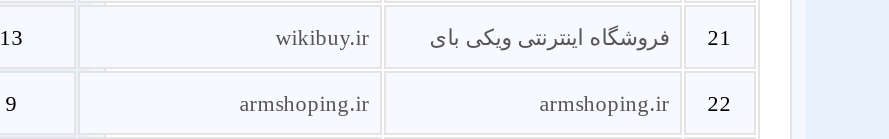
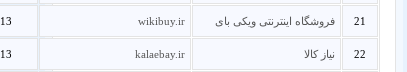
- armshoping.ir
- armshoping.ir
- 9
+ نیاز کالا
+ kalaebay.ir
+ 13
